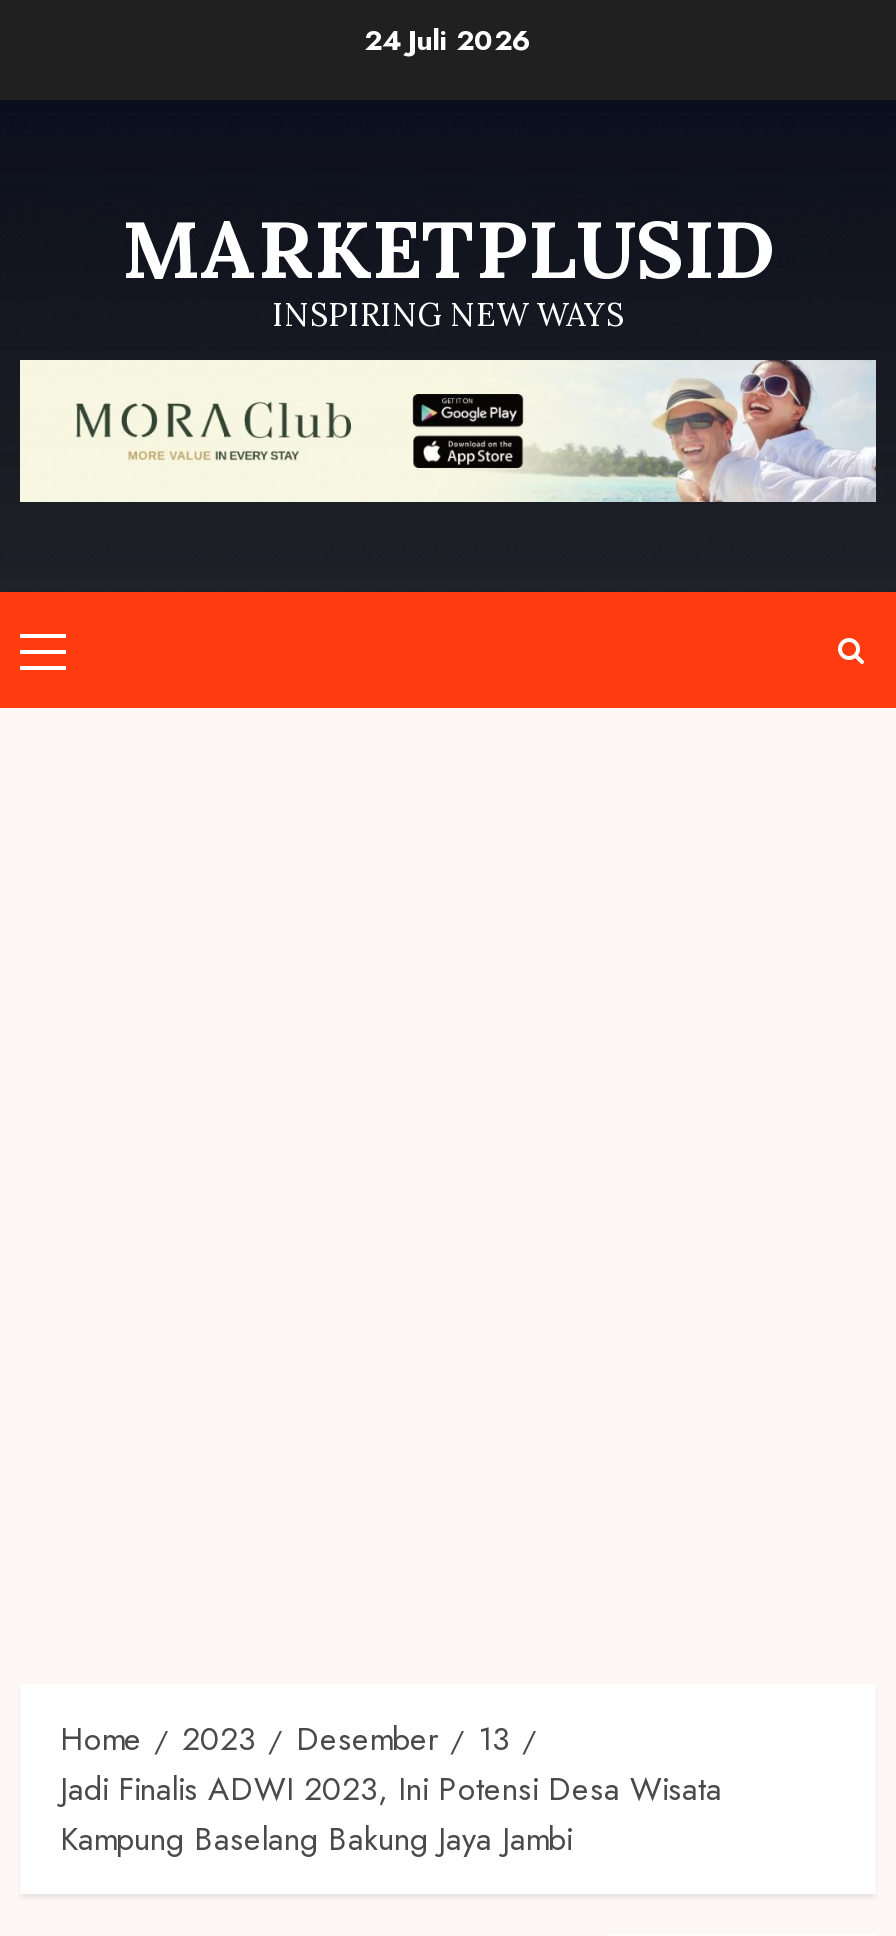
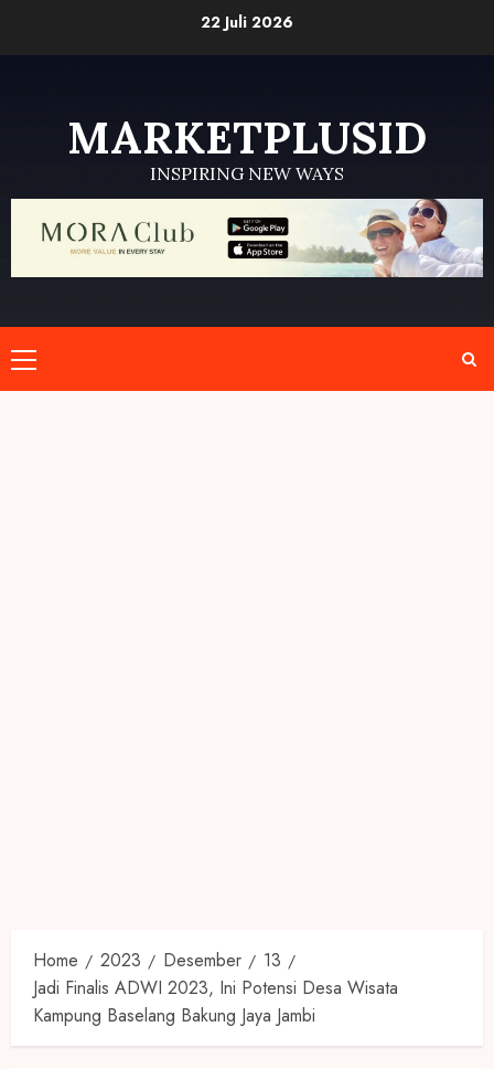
- 24 Juli 2026
+ 22 Juli 2026
